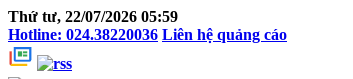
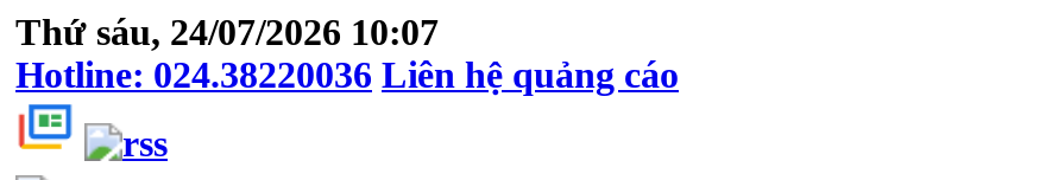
- Thứ tư, 22/07/2026 05:59
+ Thứ sáu, 24/07/2026 10:07
